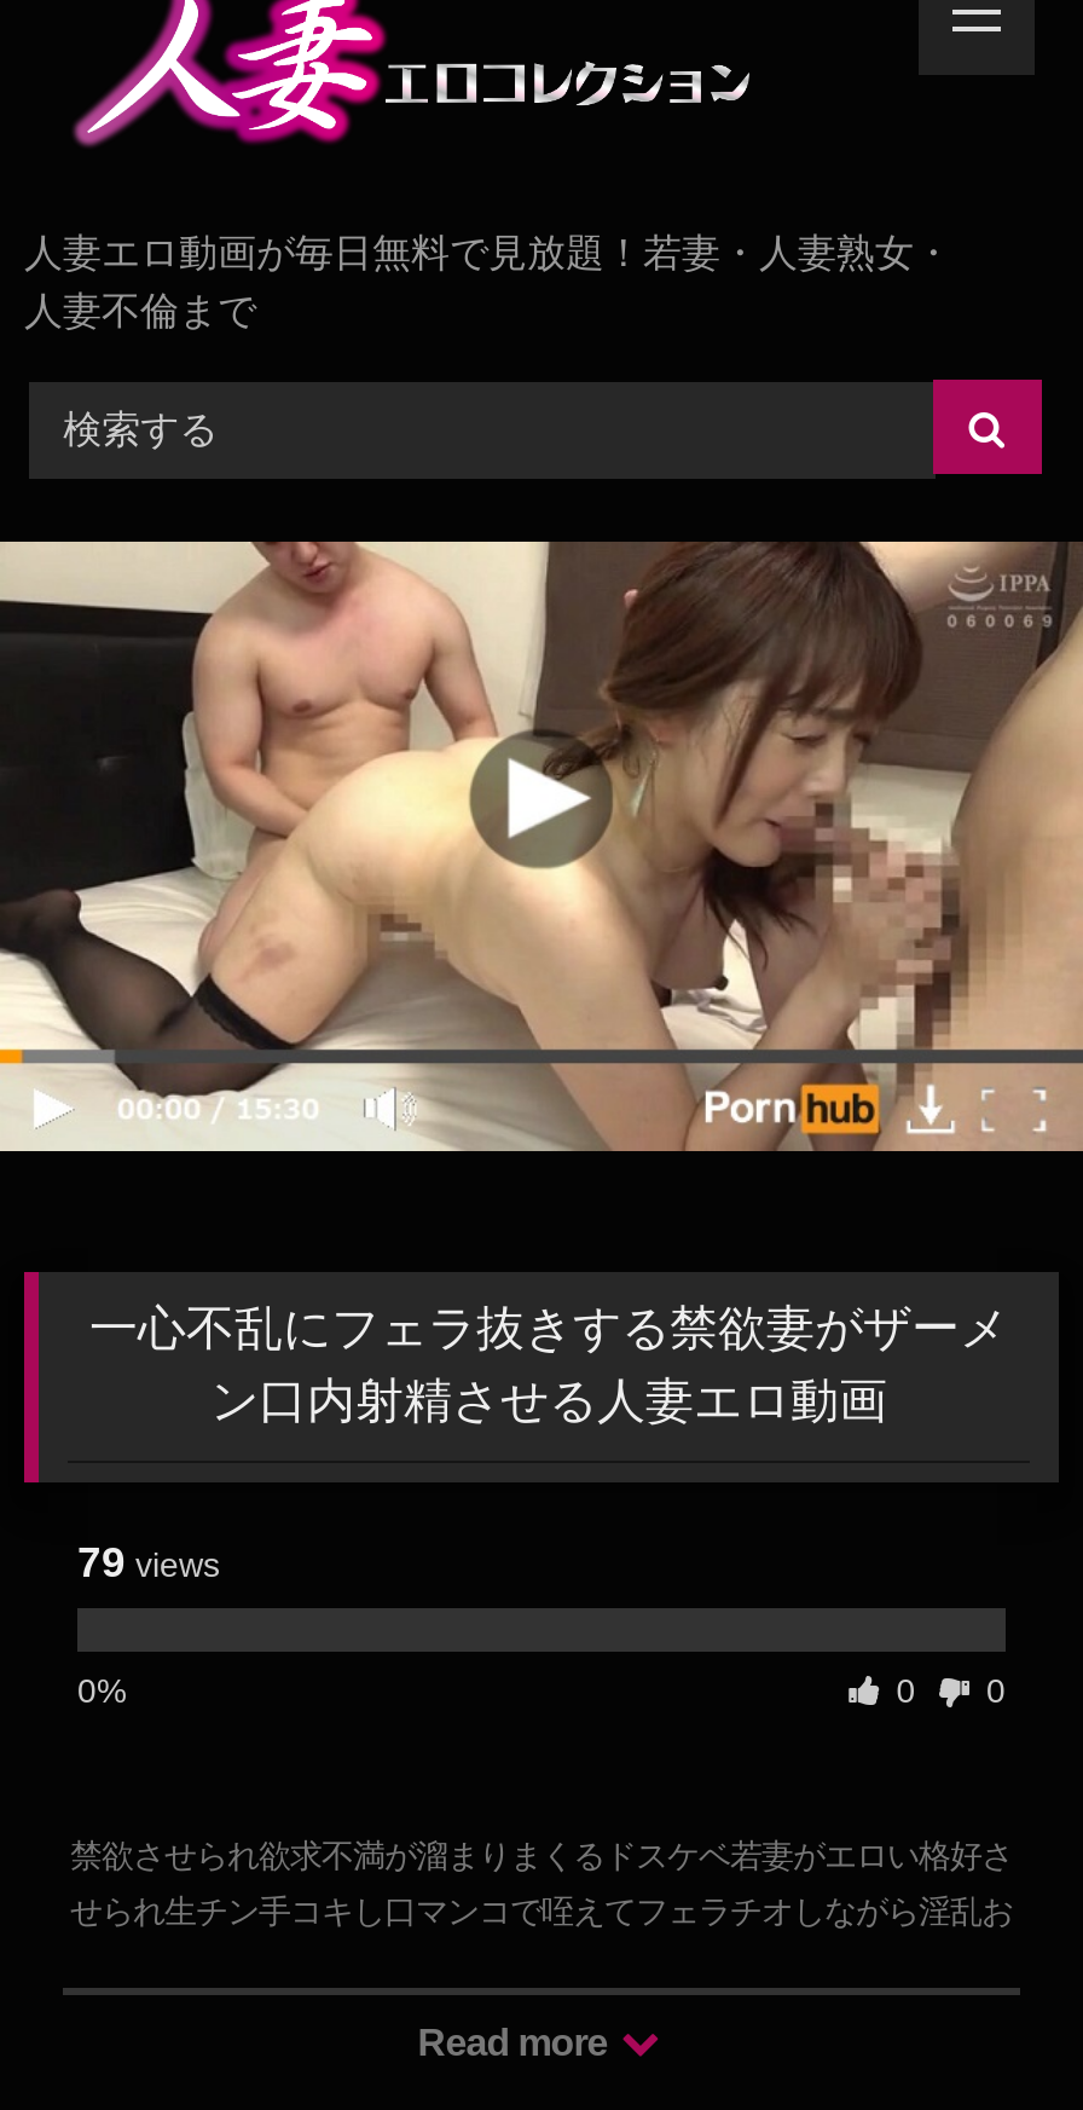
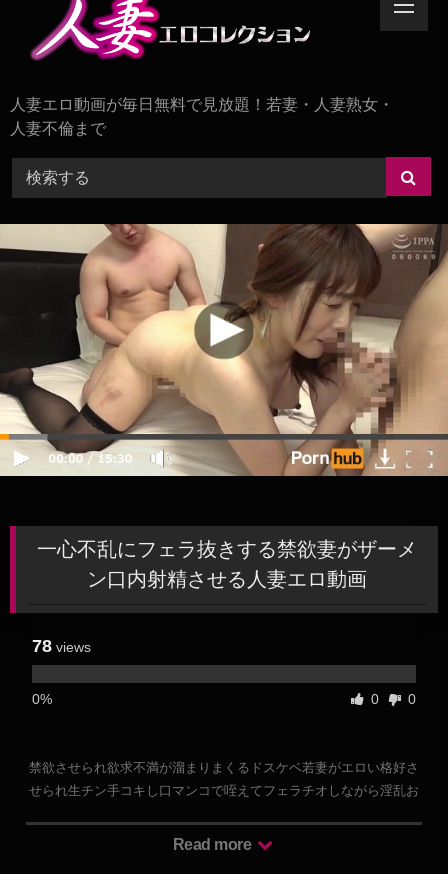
- 79 views
+ 78 views
